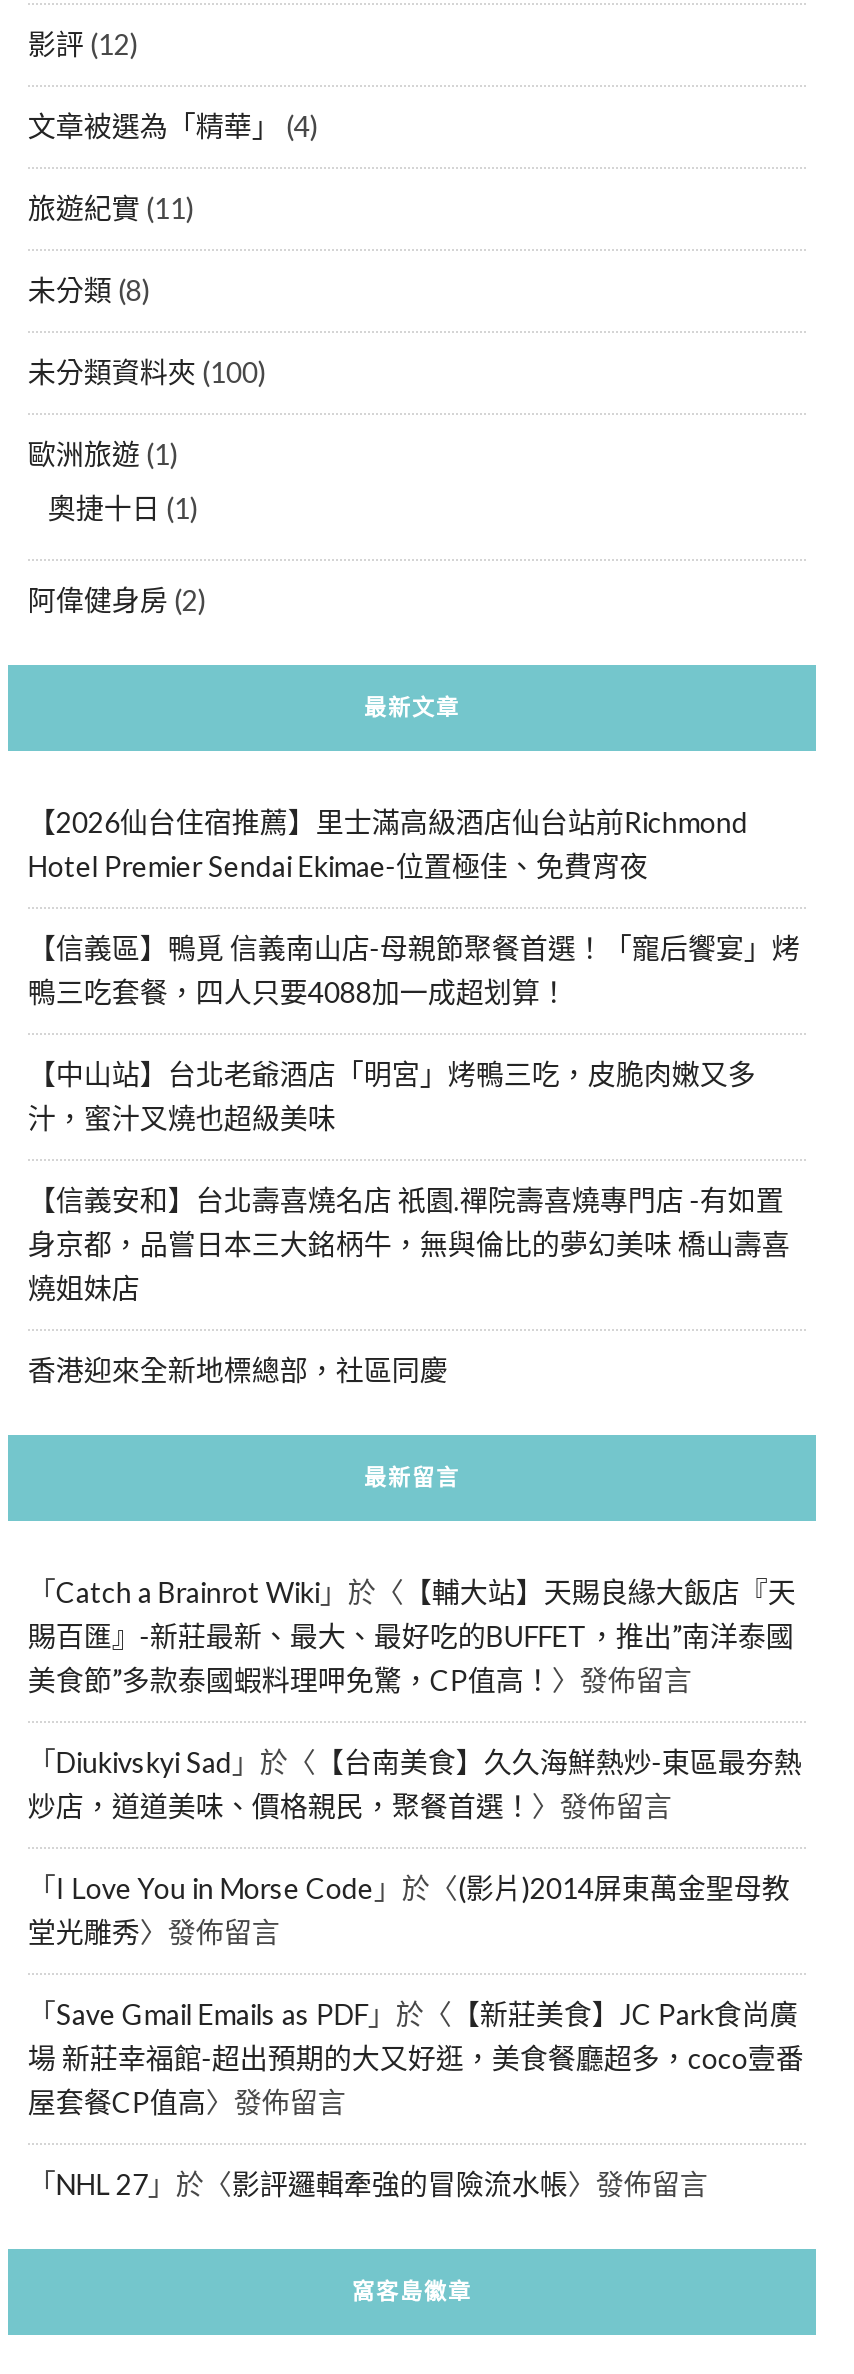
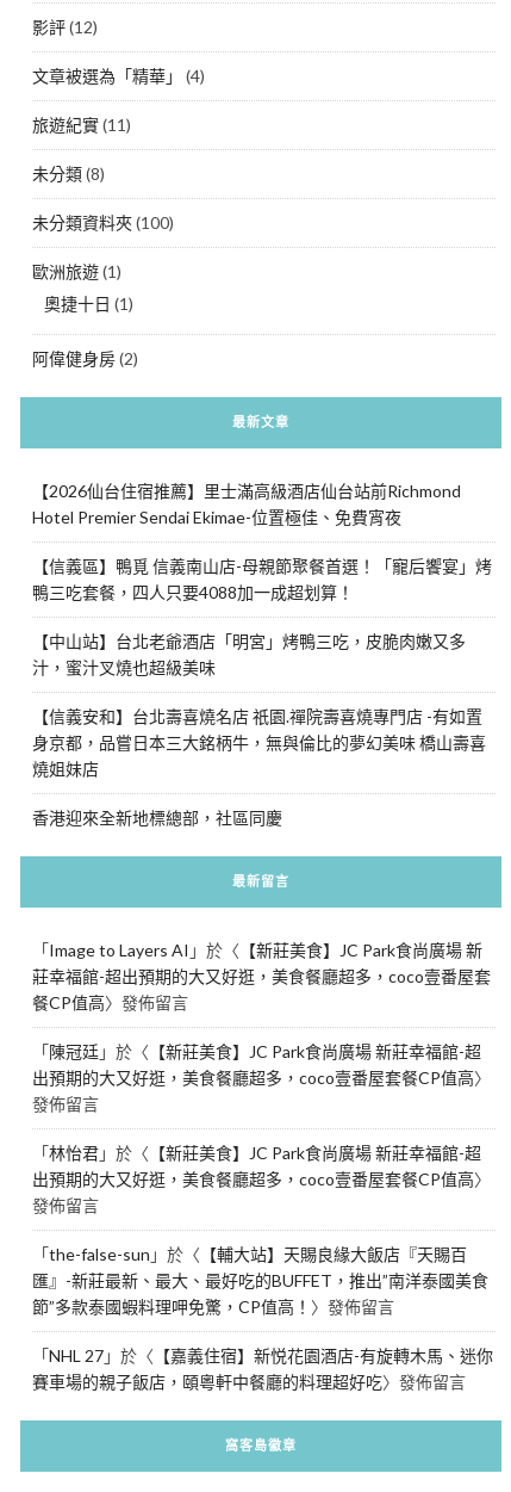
- 「Catch a Brainrot Wiki」於〈【輔大站】天賜良緣大飯店『天
- 賜百匯』-新莊最新、最大、最好吃的BUFFET，推出”南洋泰國
- 美食節”多款泰國蝦料理呷免驚，CP值高！〉發佈留言
+ 「Image to Layers AI」於〈【新莊美食】JC Park食尚廣場 新
+ 莊幸福館-超出預期的大又好逛，美食餐廳超多，coco壹番屋套
+ 餐CP值高〉發佈留言

- 「Diukivskyi Sad」於〈【台南美食】久久海鮮熱炒-東區最夯熱
- 炒店，道道美味、價格親民，聚餐首選！〉發佈留言
+ 「陳冠廷」於〈【新莊美食】JC Park食尚廣場 新莊幸福館-超
+ 出預期的大又好逛，美食餐廳超多，coco壹番屋套餐CP值高〉
+ 發佈留言

- 「I Love You in Morse Code」於〈(影片)2014屏東萬金聖母教
- 堂光雕秀〉發佈留言
+ 「林怡君」於〈【新莊美食】JC Park食尚廣場 新莊幸福館-超
+ 出預期的大又好逛，美食餐廳超多，coco壹番屋套餐CP值高〉
+ 發佈留言

- 「Save Gmail Emails as PDF」於〈【新莊美食】JC Park食尚廣
- 場 新莊幸福館-超出預期的大又好逛，美食餐廳超多，coco壹番
- 屋套餐CP值高〉發佈留言
+ 「the-false-sun」於〈【輔大站】天賜良緣大飯店『天賜百
+ 匯』-新莊最新、最大、最好吃的BUFFET，推出”南洋泰國美食
+ 節”多款泰國蝦料理呷免驚，CP值高！〉發佈留言

- 「NHL 27」於〈影評邏輯牽強的冒險流水帳〉發佈留言
+ 「NHL 27」於〈【嘉義住宿】新悦花園酒店-有旋轉木馬、迷你
+ 賽車場的親子飯店，頤粵軒中餐廳的料理超好吃〉發佈留言
